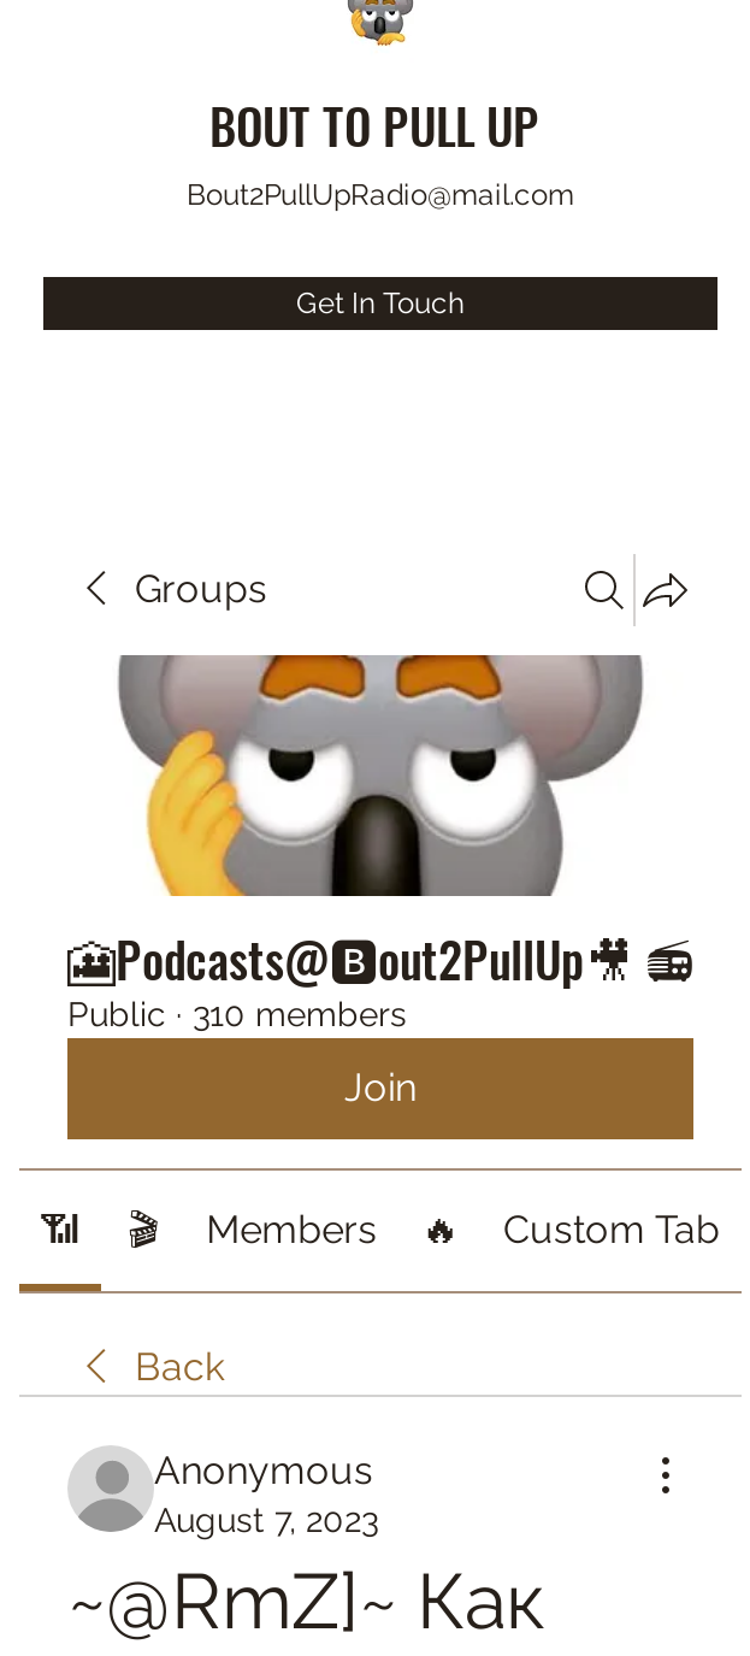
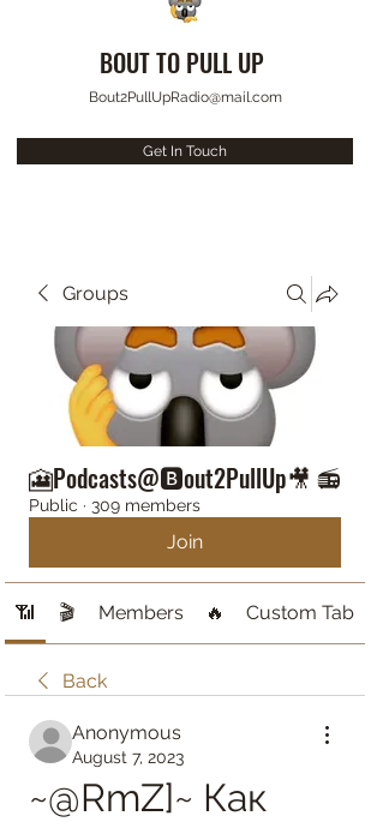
- Public · 310 members
+ Public · 309 members
